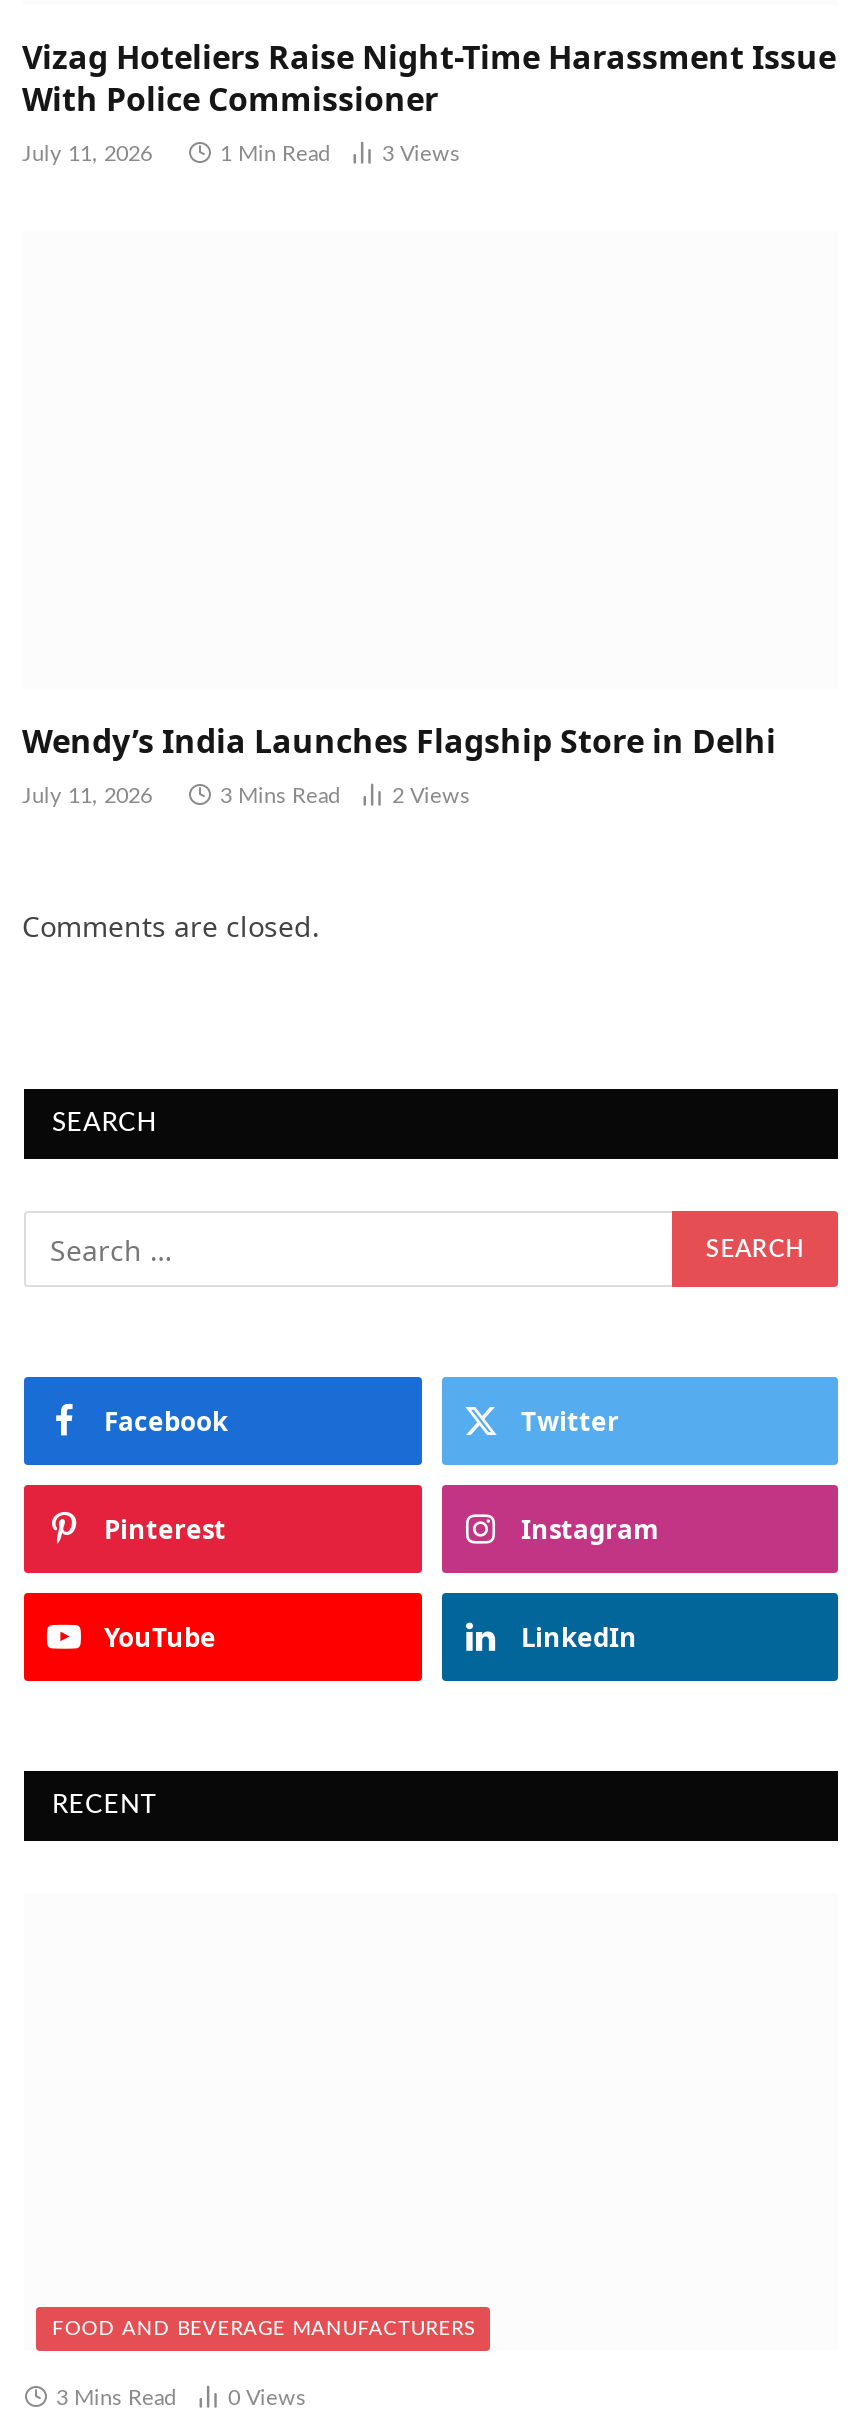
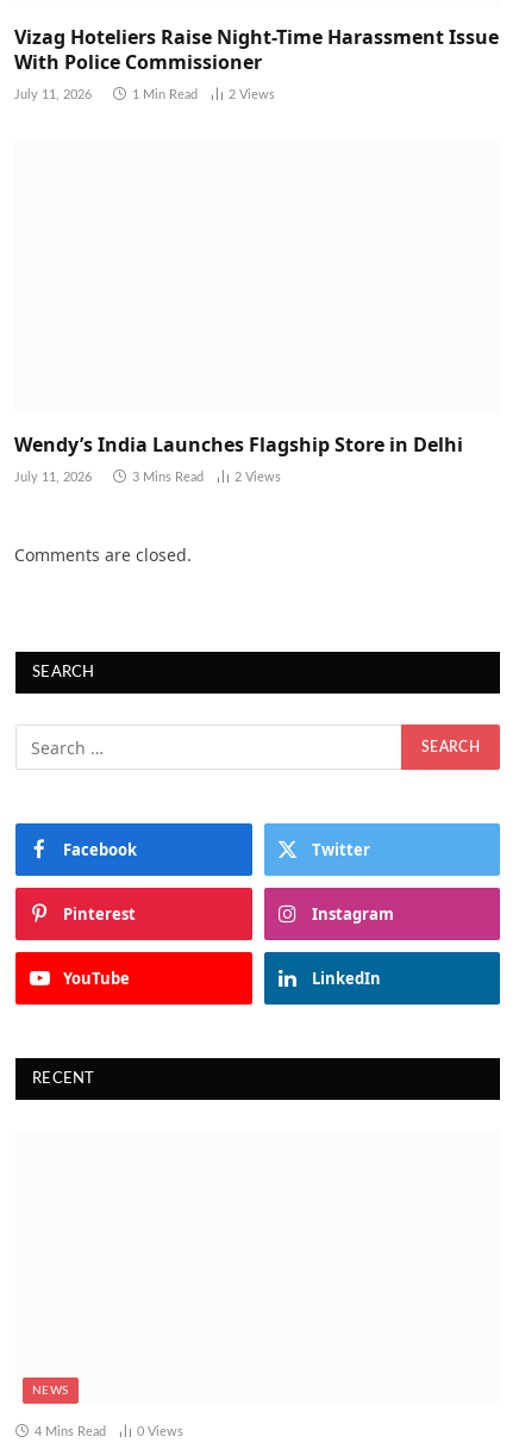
- 3 Views
+ 2 Views

- FOOD AND BEVERAGE MANUFACTURERS
+ NEWS

- 3 Mins Read
+ 4 Mins Read
